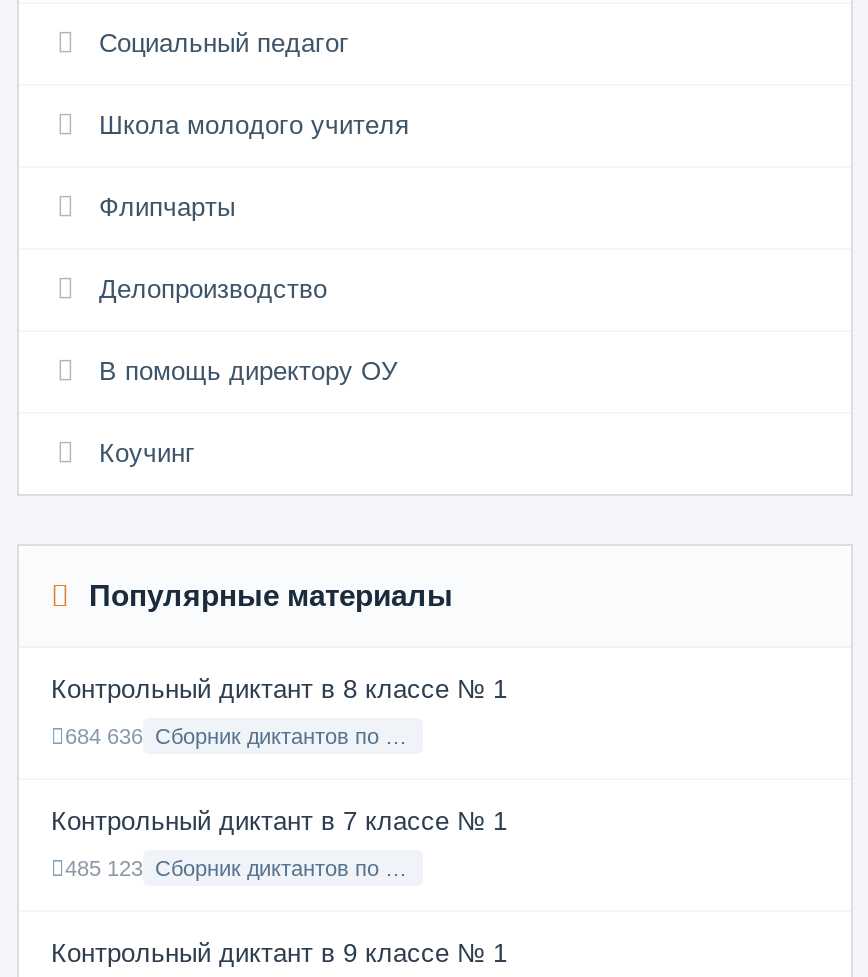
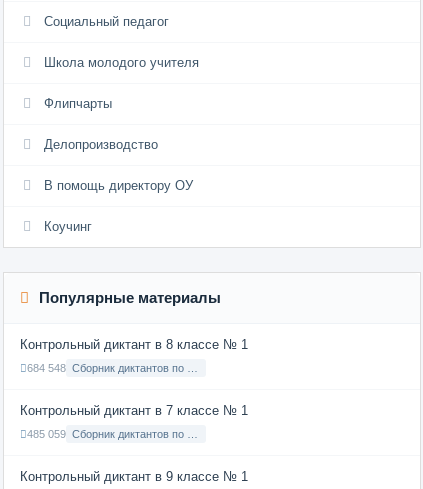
- 684 636
+ 684 548

- 485 123
+ 485 059
